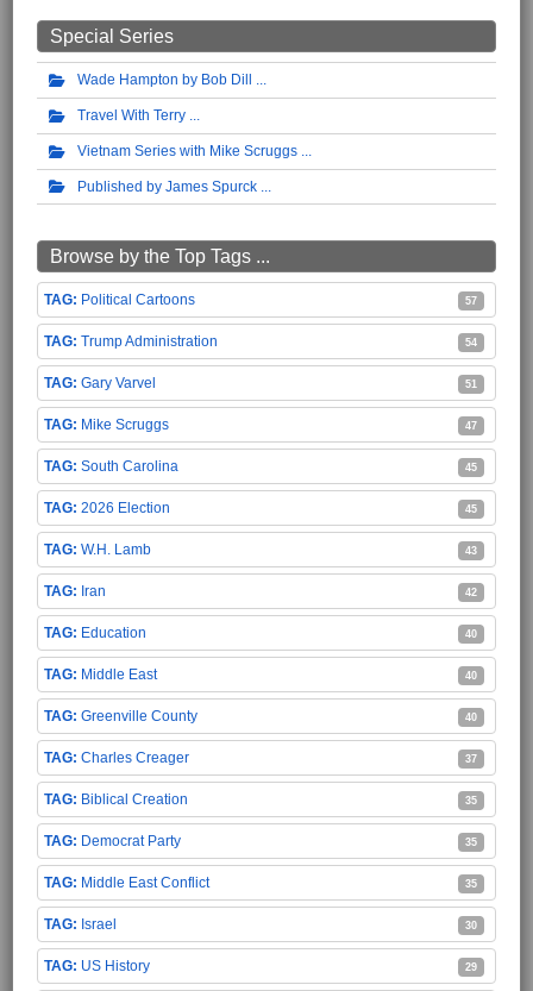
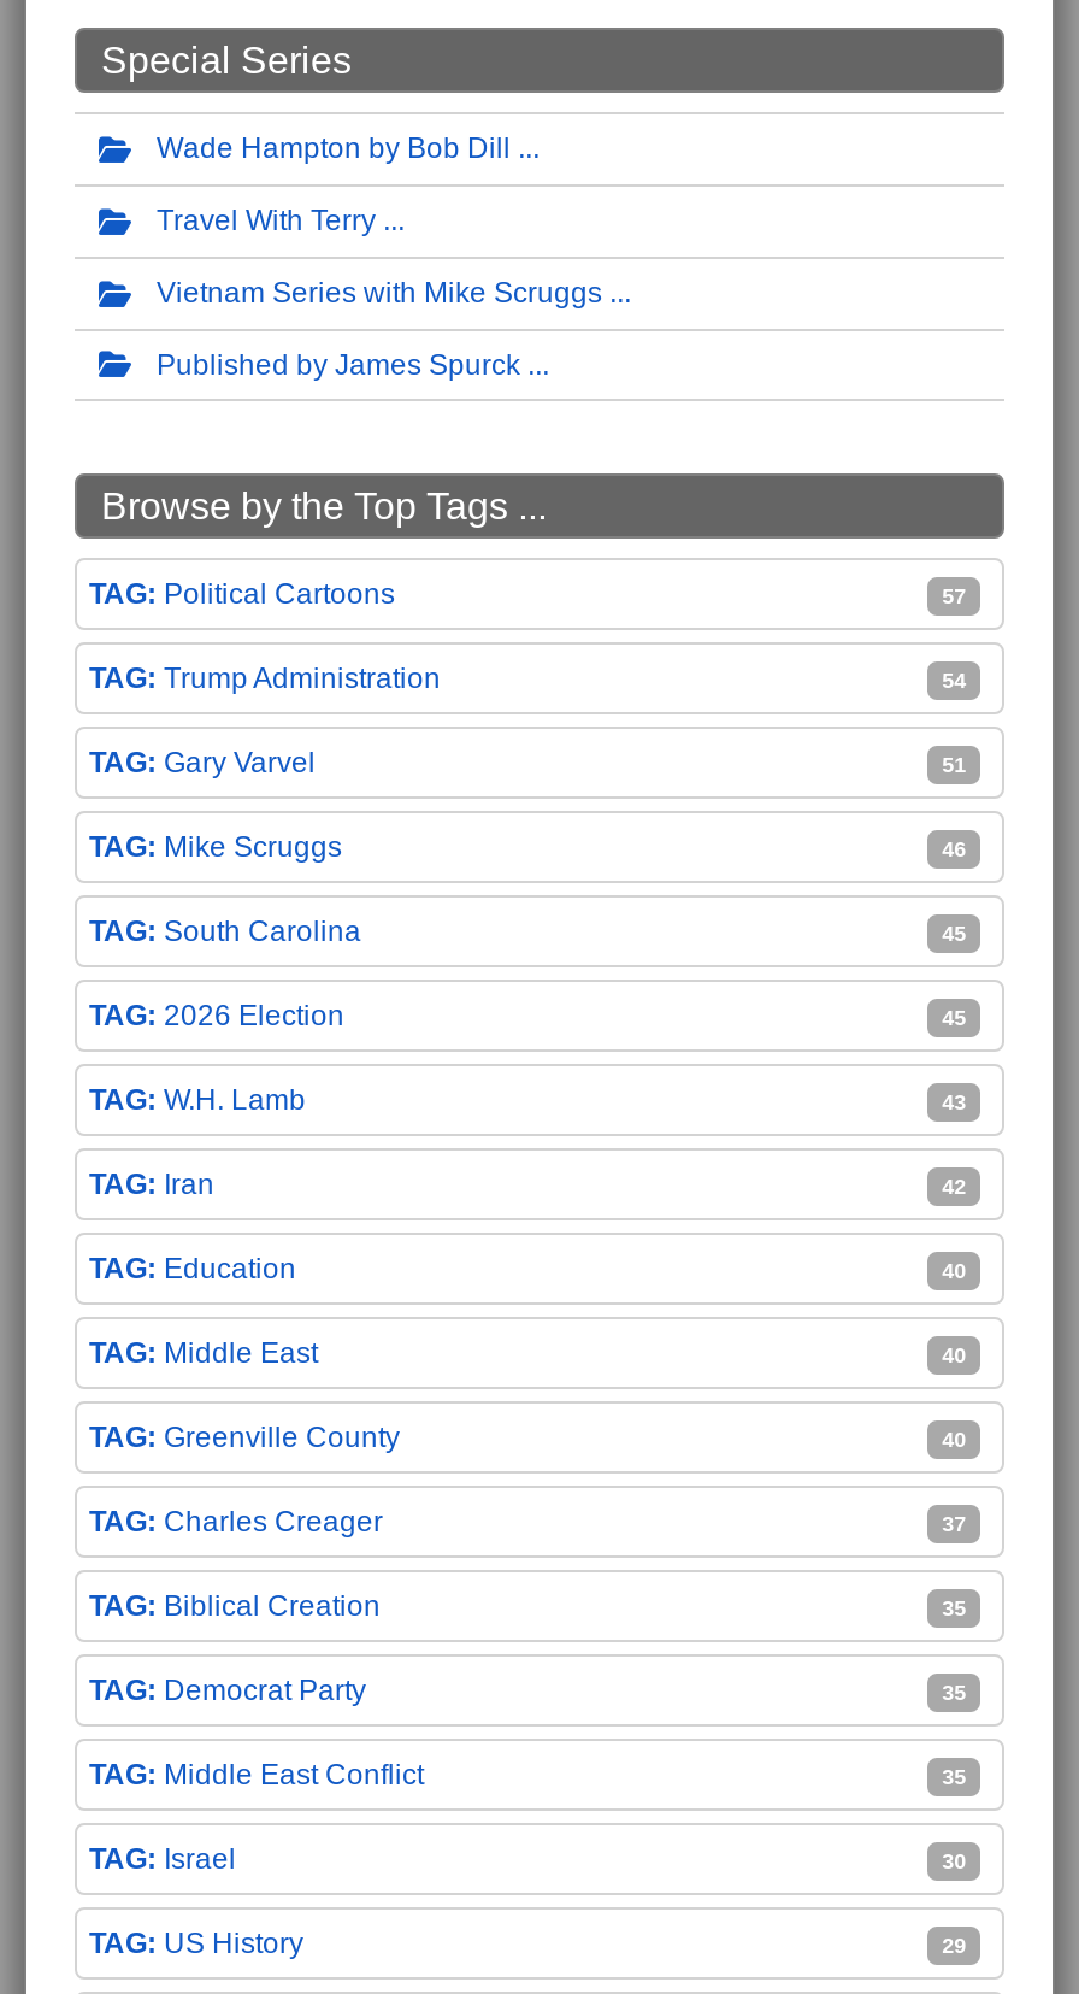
- 47
+ 46
